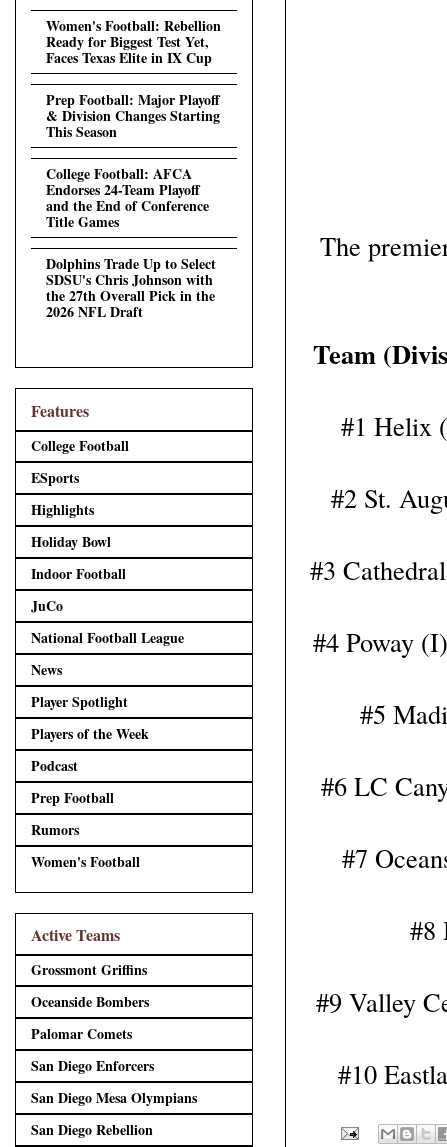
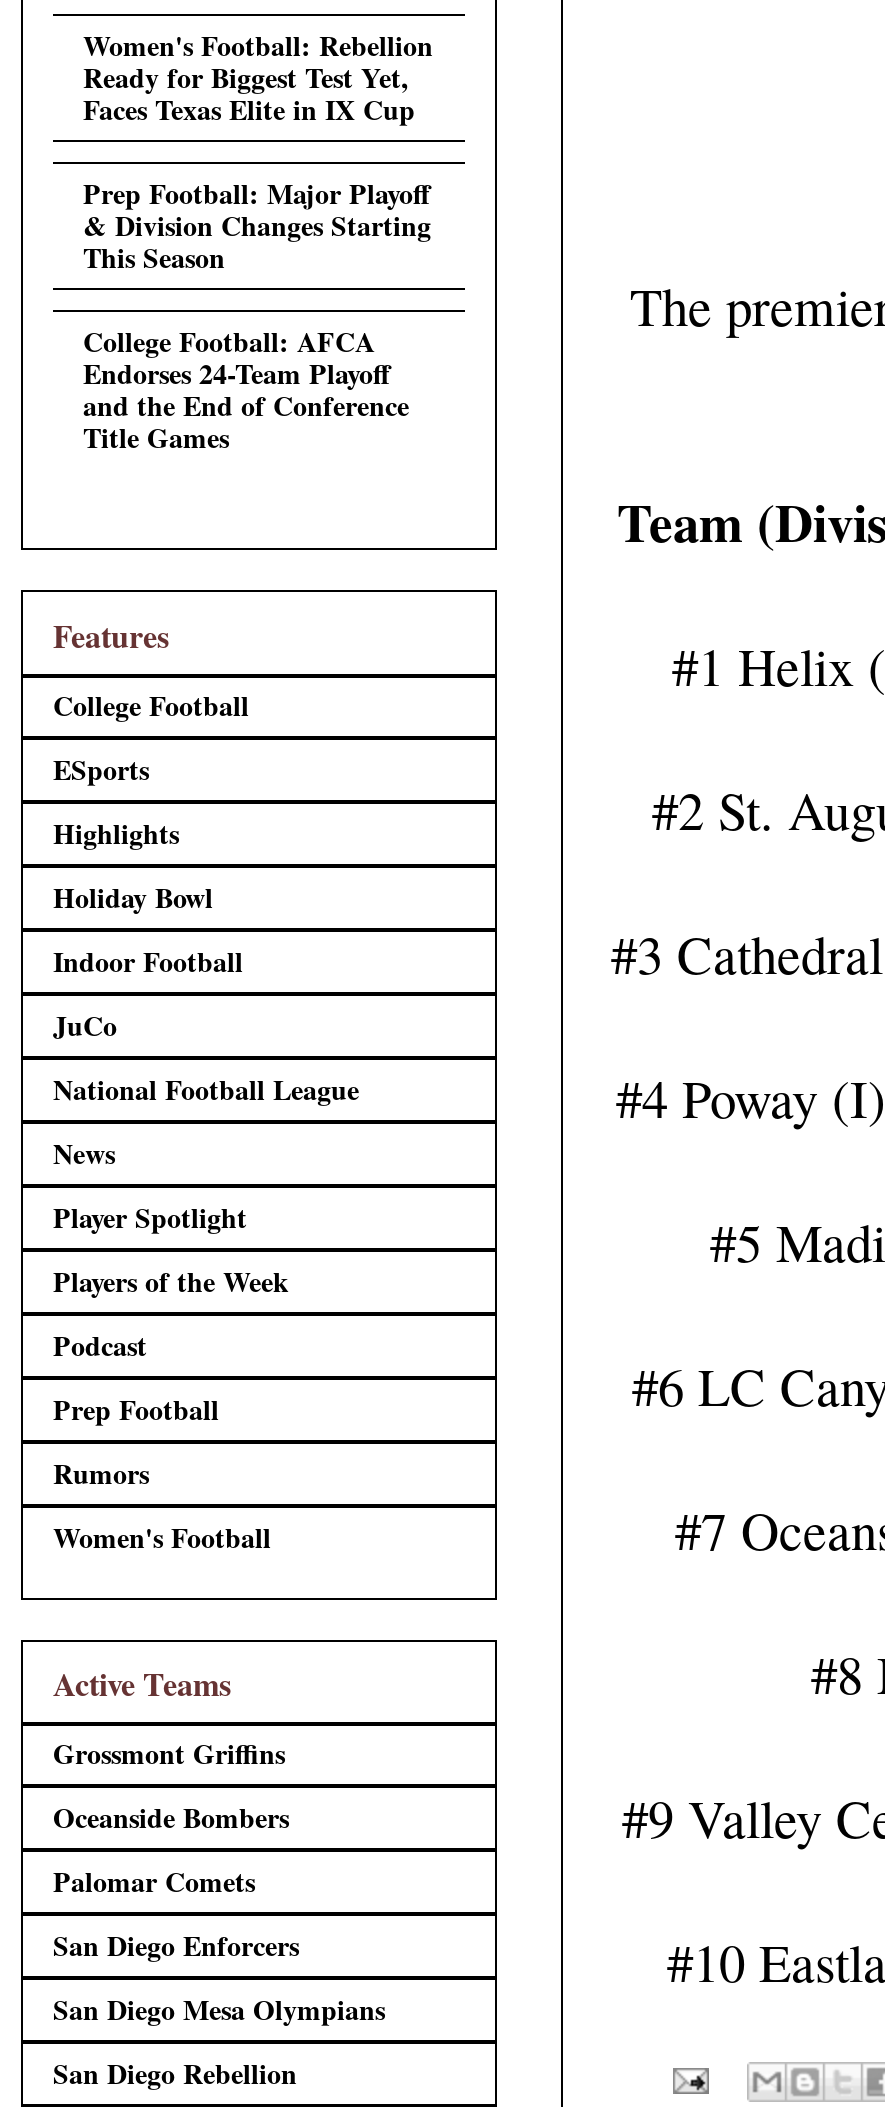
- Dolphins Trade Up to Select
- SDSU's Chris Johnson with
- the 27th Overall Pick in the
- 2026 NFL Draft
